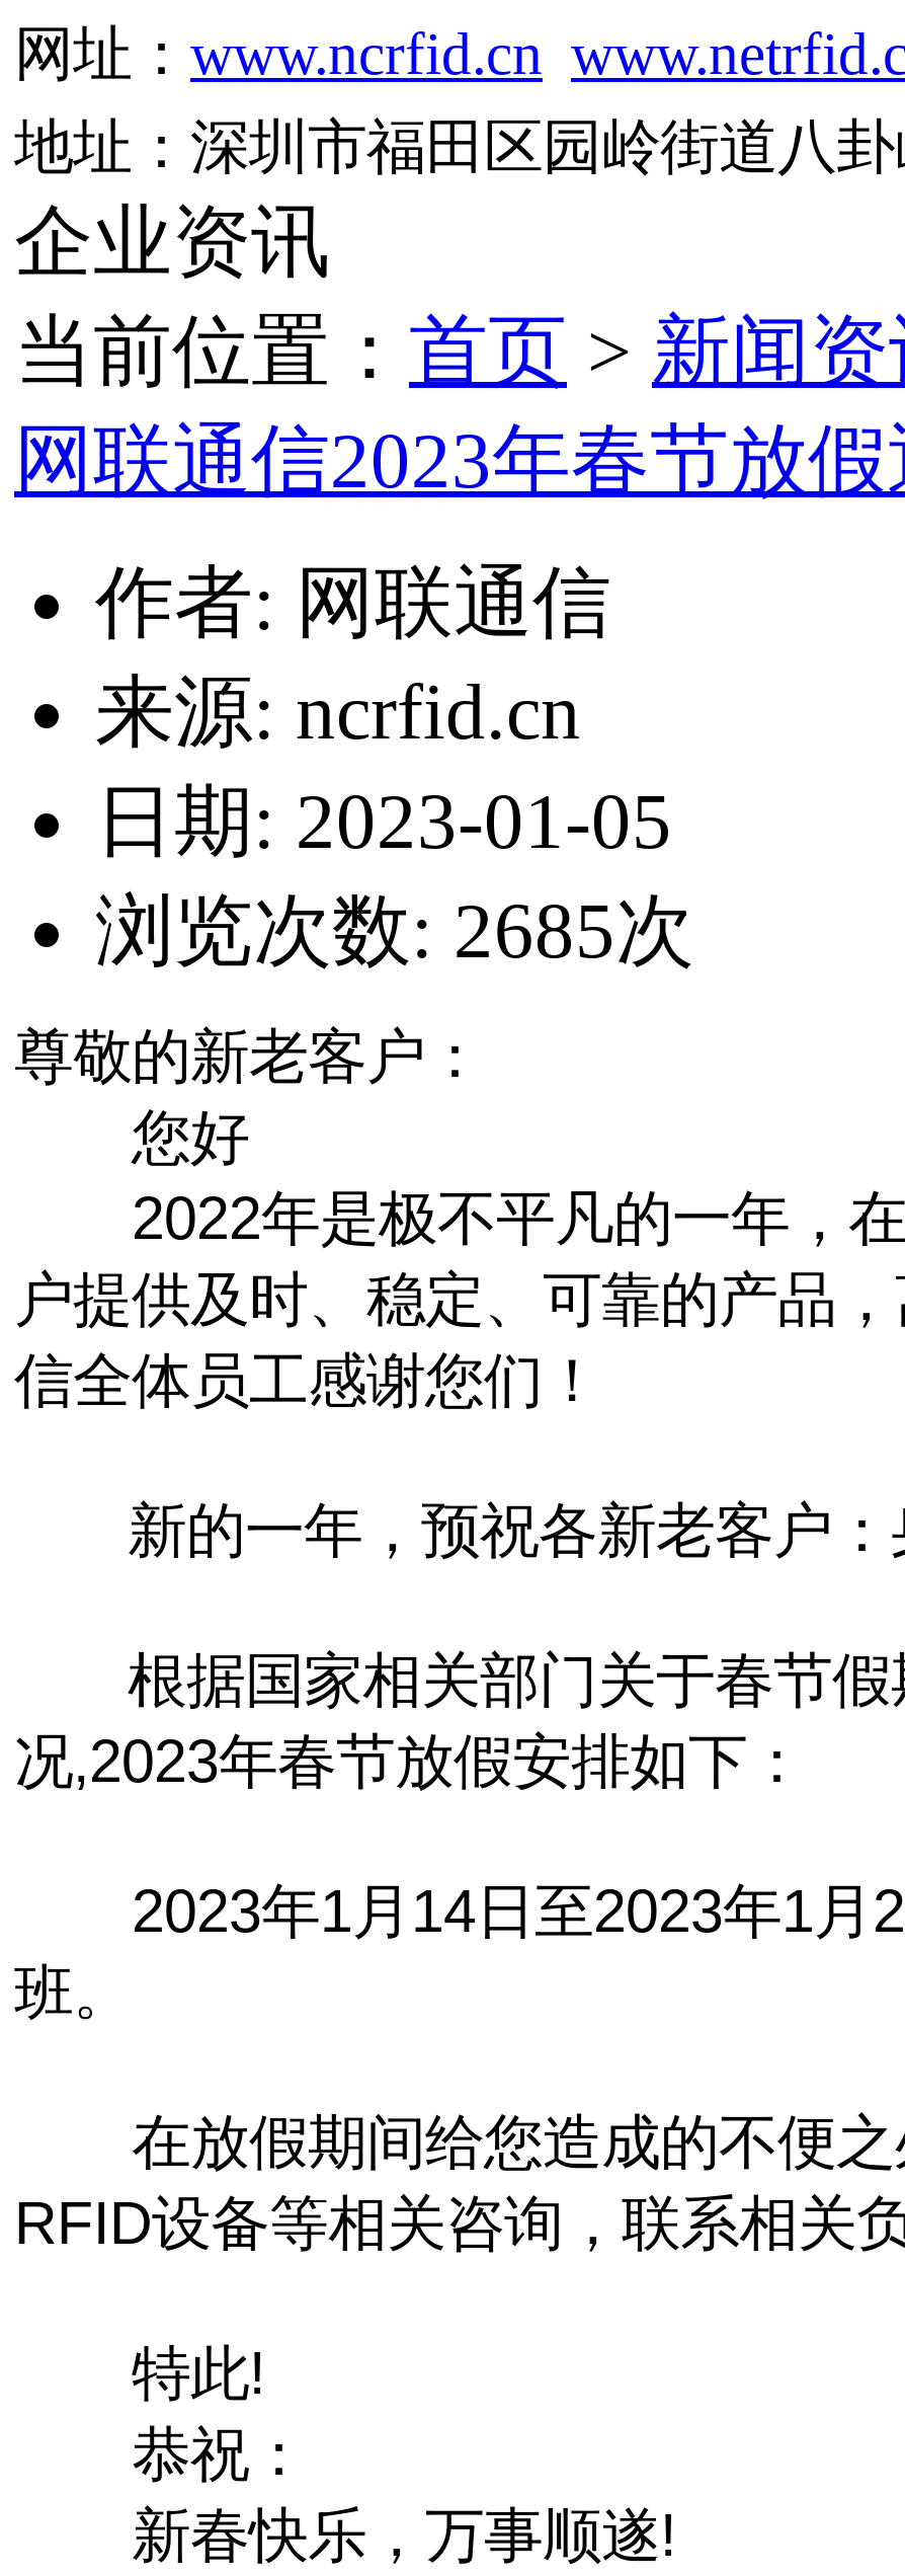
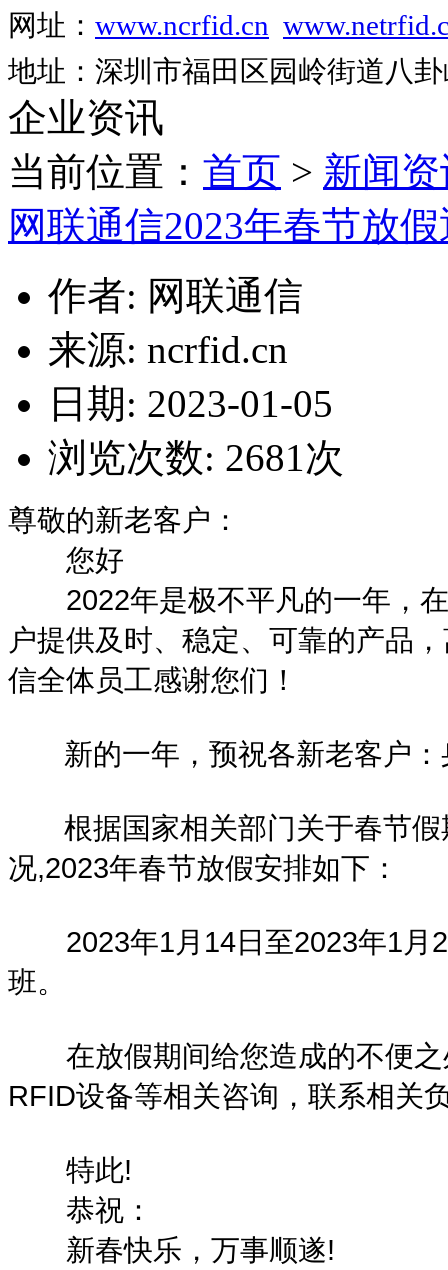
- 浏览次数: 2685次
+ 浏览次数: 2681次
